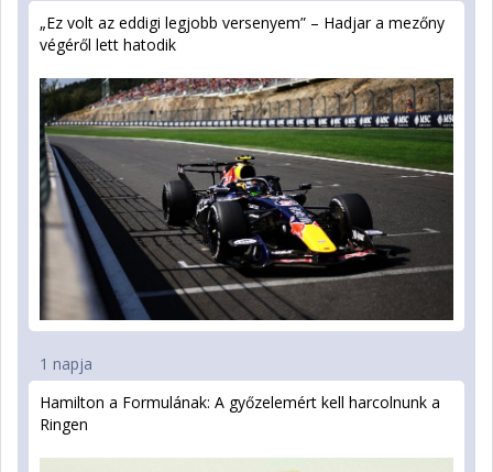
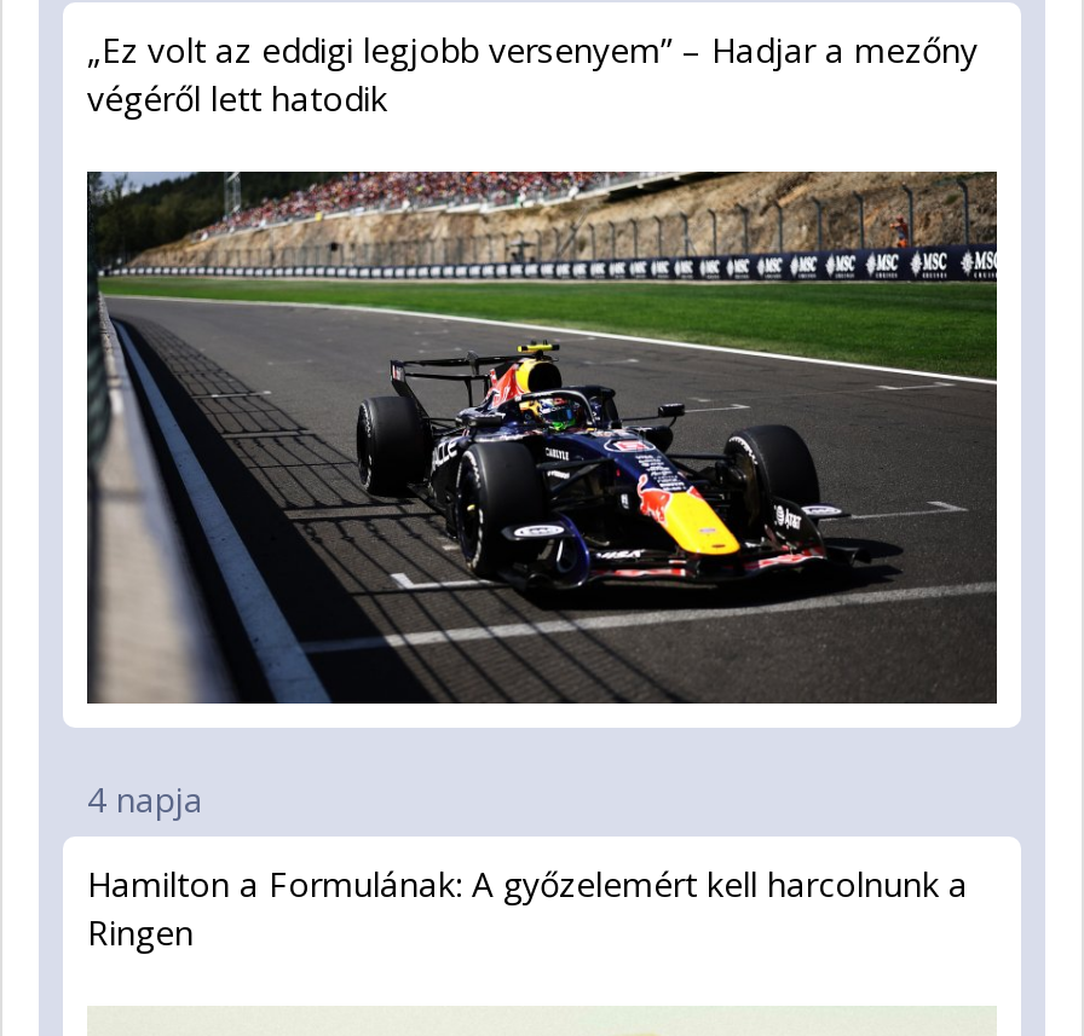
- 1 napja
+ 4 napja
